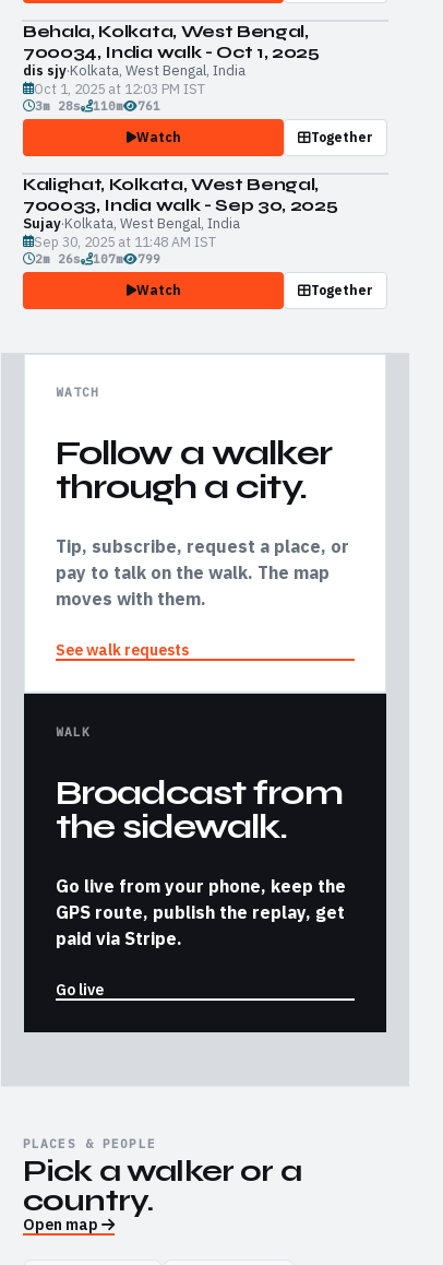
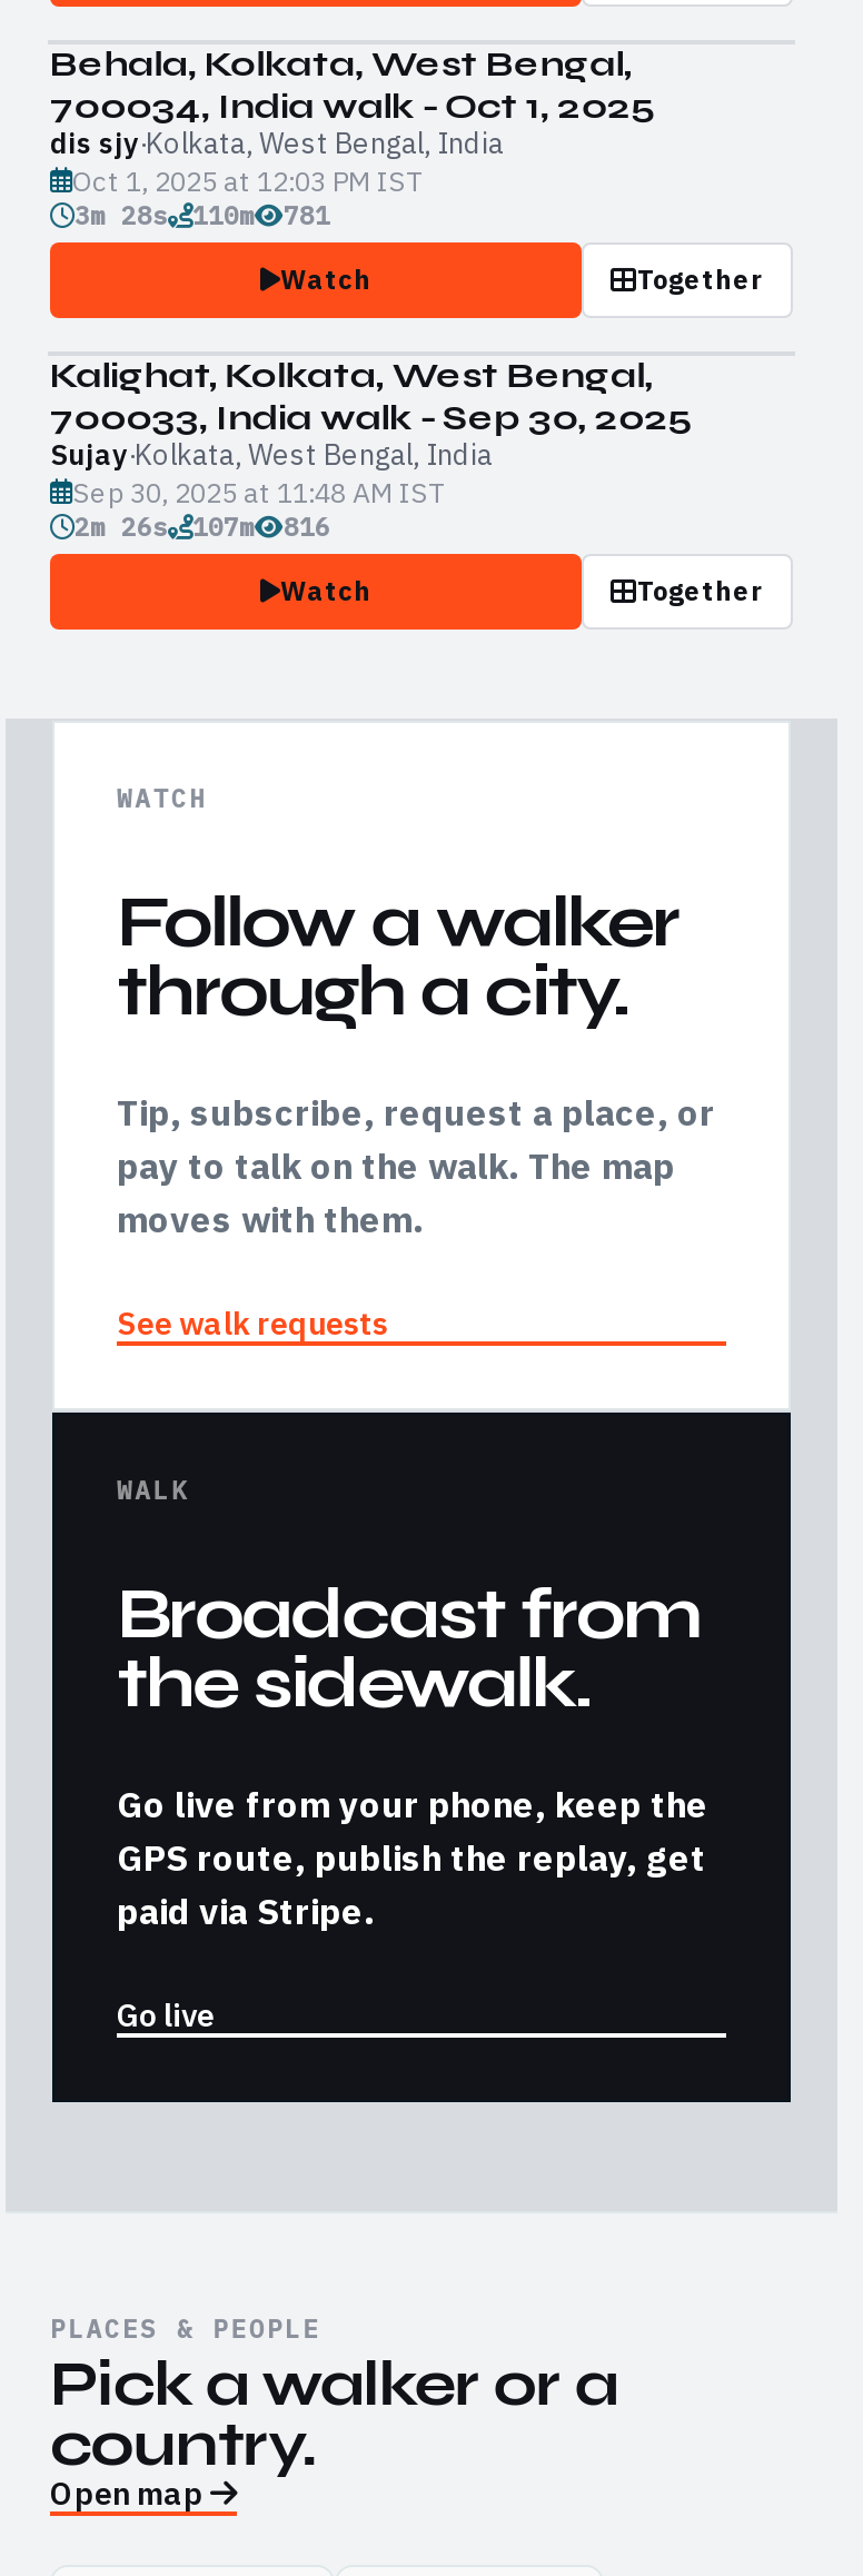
- 761
+ 781

- 2m 26s 107m 799
+ 2m 26s 107m 816
